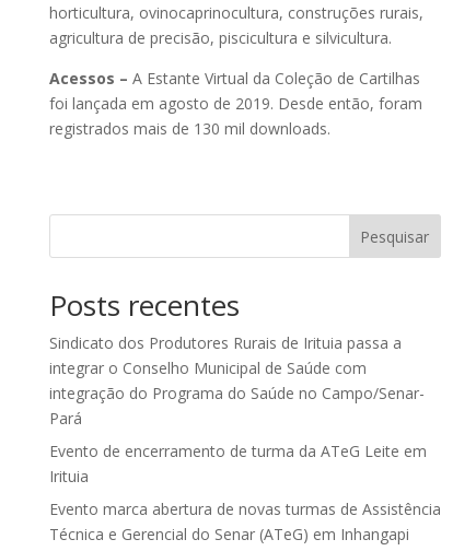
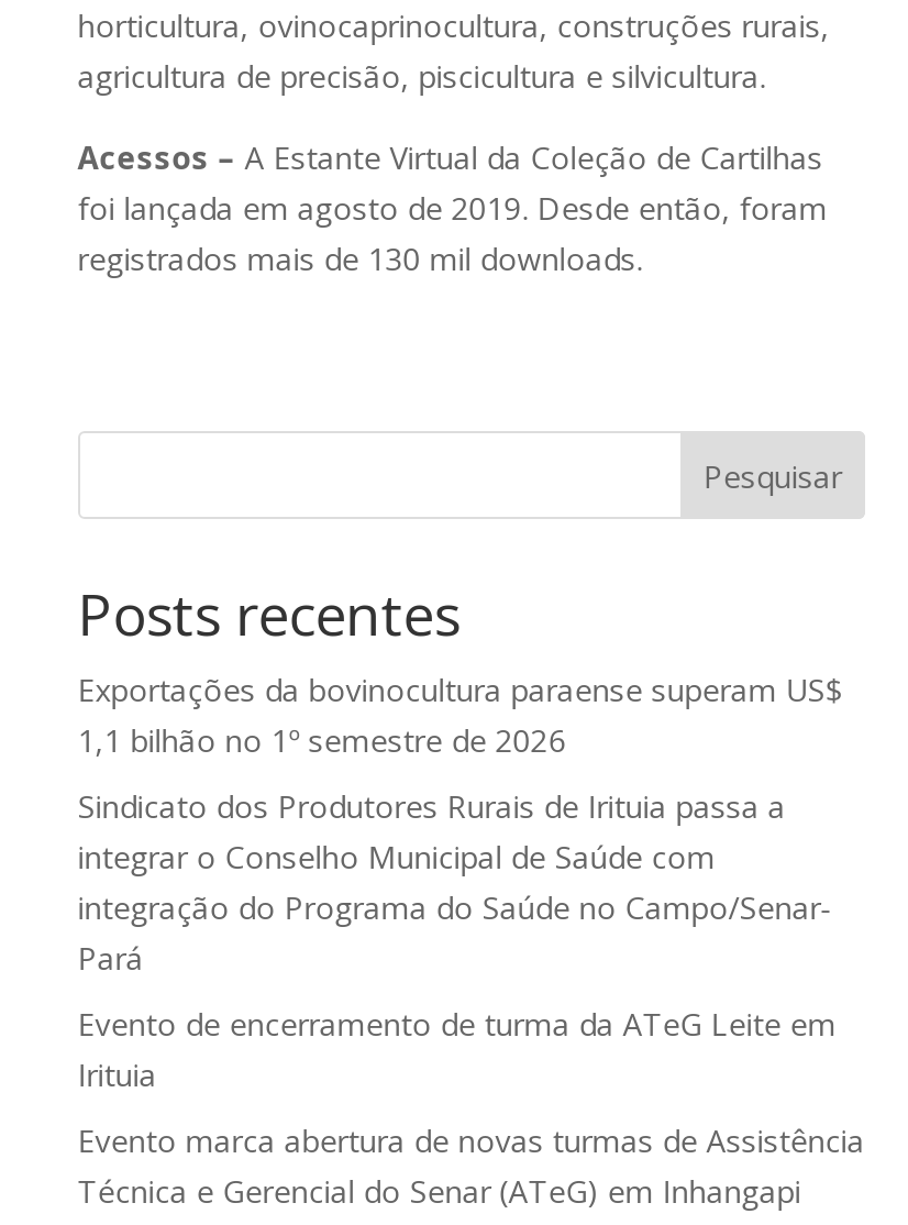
+ Exportações da bovinocultura paraense superam US$
+ 1,1 bilhão no 1º semestre de 2026
